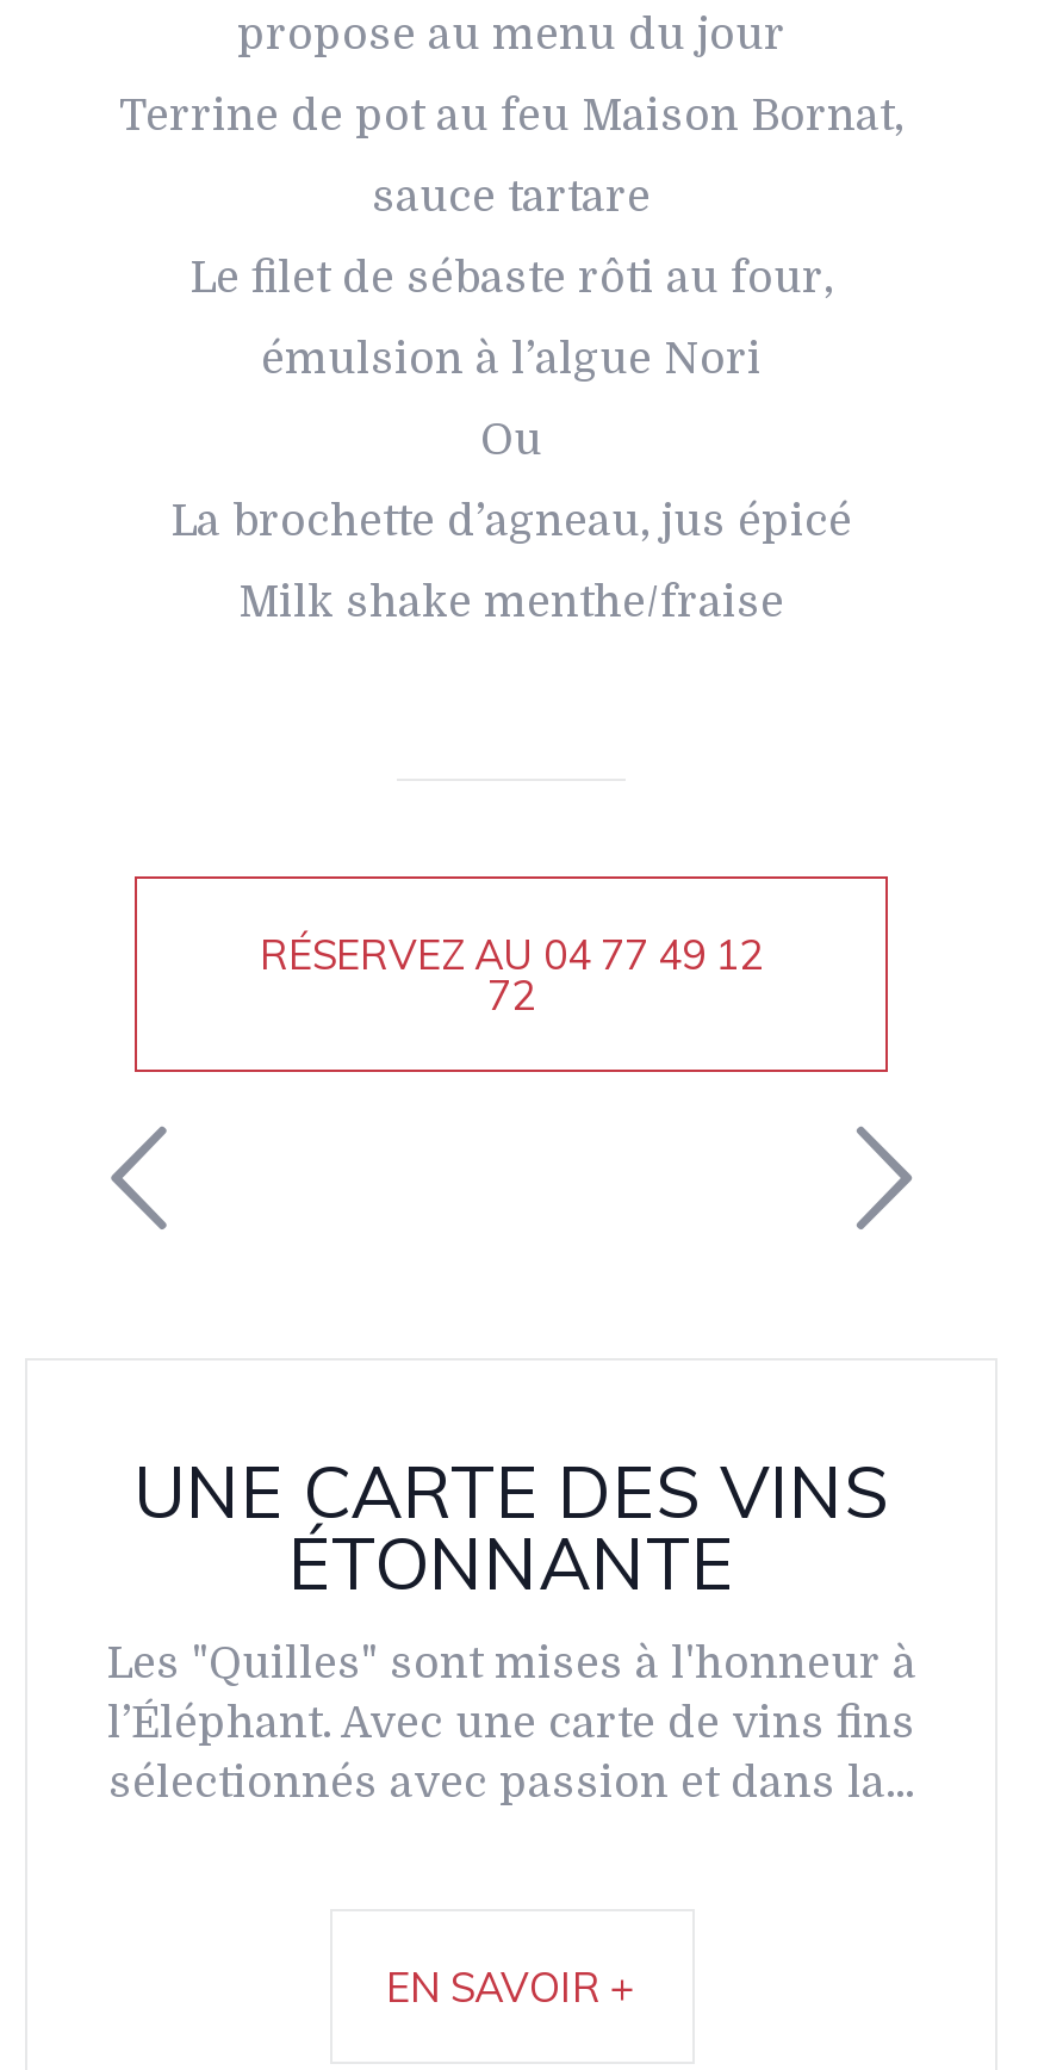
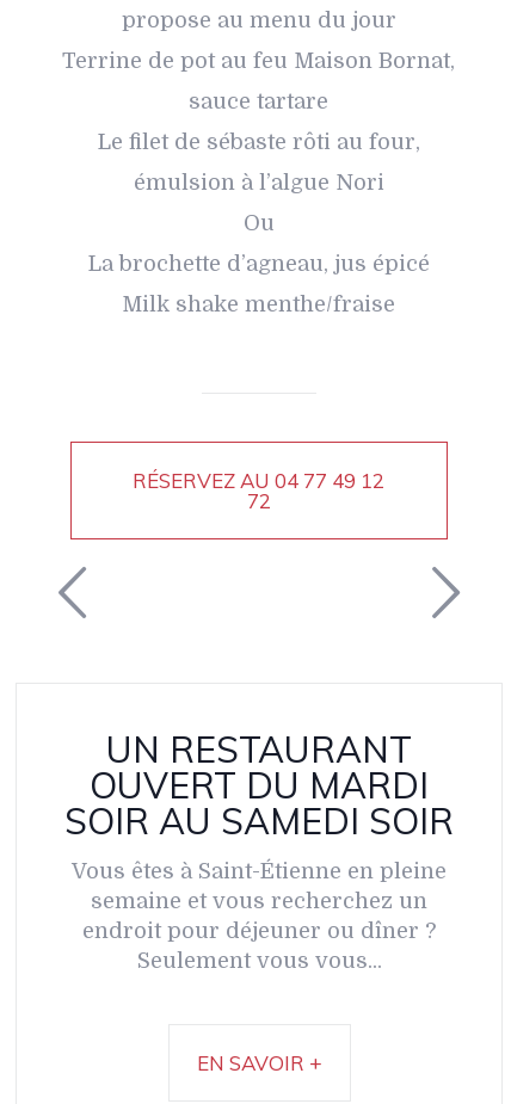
- UNE CARTE DES VINS
- ÉTONNANTE
- Les "Quilles" sont mises à l'honneur à
- l’Éléphant. Avec une carte de vins fins
- sélectionnés avec passion et dans la...
+ UN RESTAURANT
+ OUVERT DU MARDI
+ SOIR AU SAMEDI SOIR
+ Vous êtes à Saint-Étienne en pleine
+ semaine et vous recherchez un
+ endroit pour déjeuner ou dîner ?
+ Seulement vous vous...
